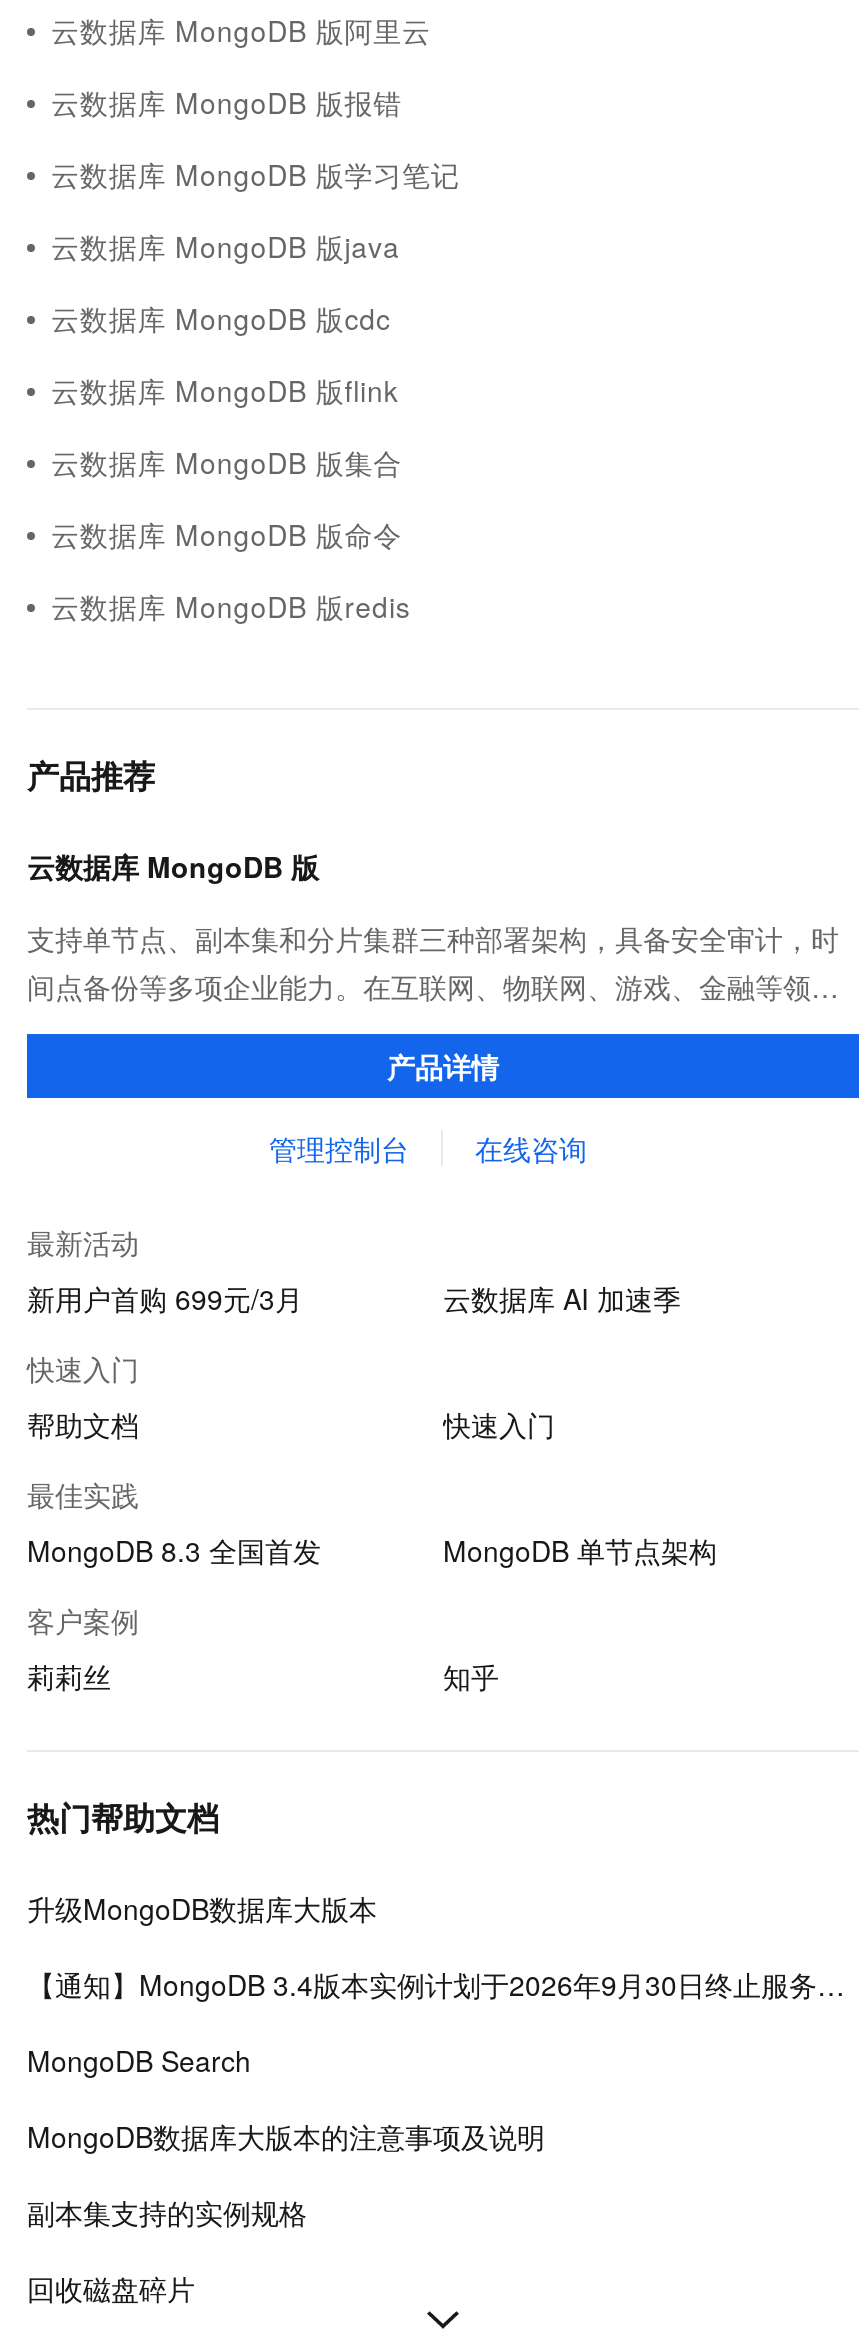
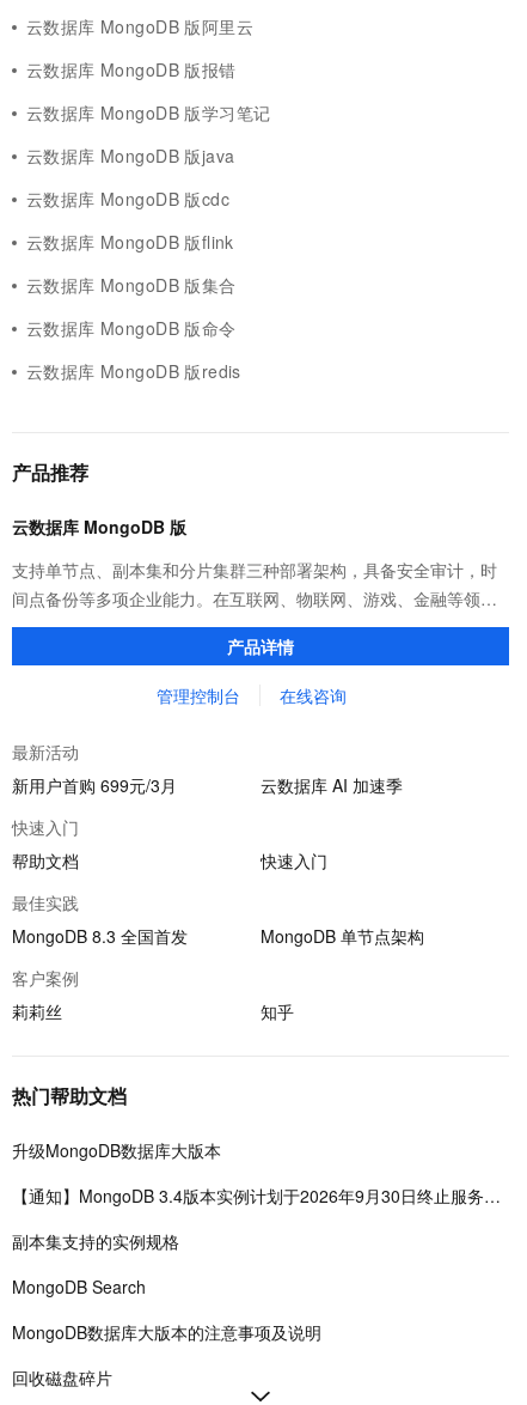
moved down: MongoDB Search | MongoDB数据库大版本的注意事项及说明

moved up: 副本集支持的实例规格
